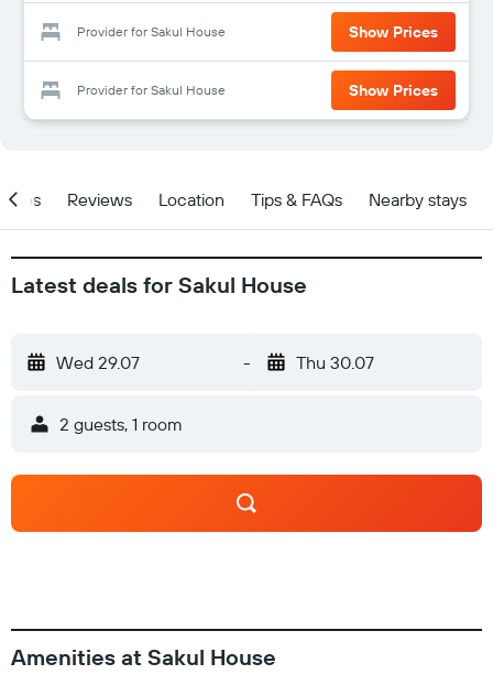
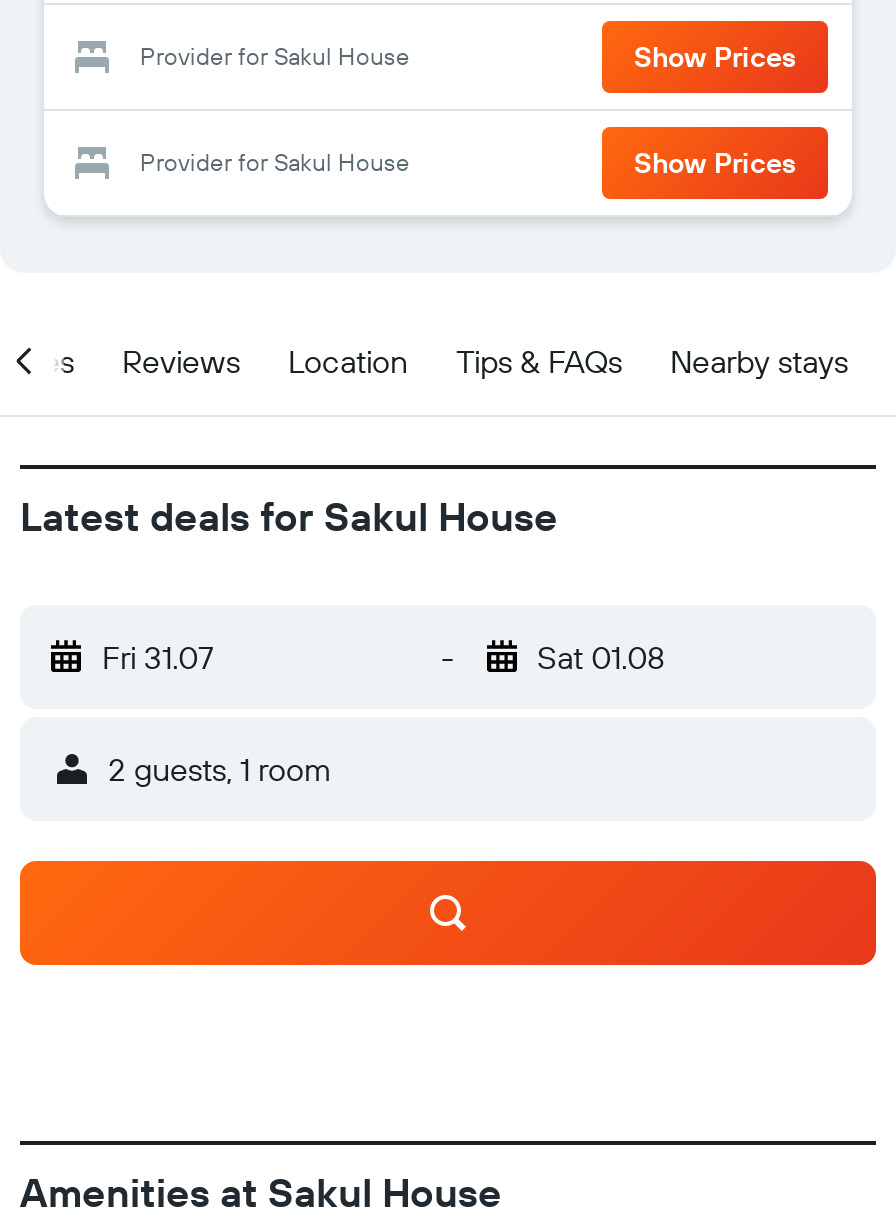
- Wed 29.07
+ Fri 31.07

- Thu 30.07
+ Sat 01.08
